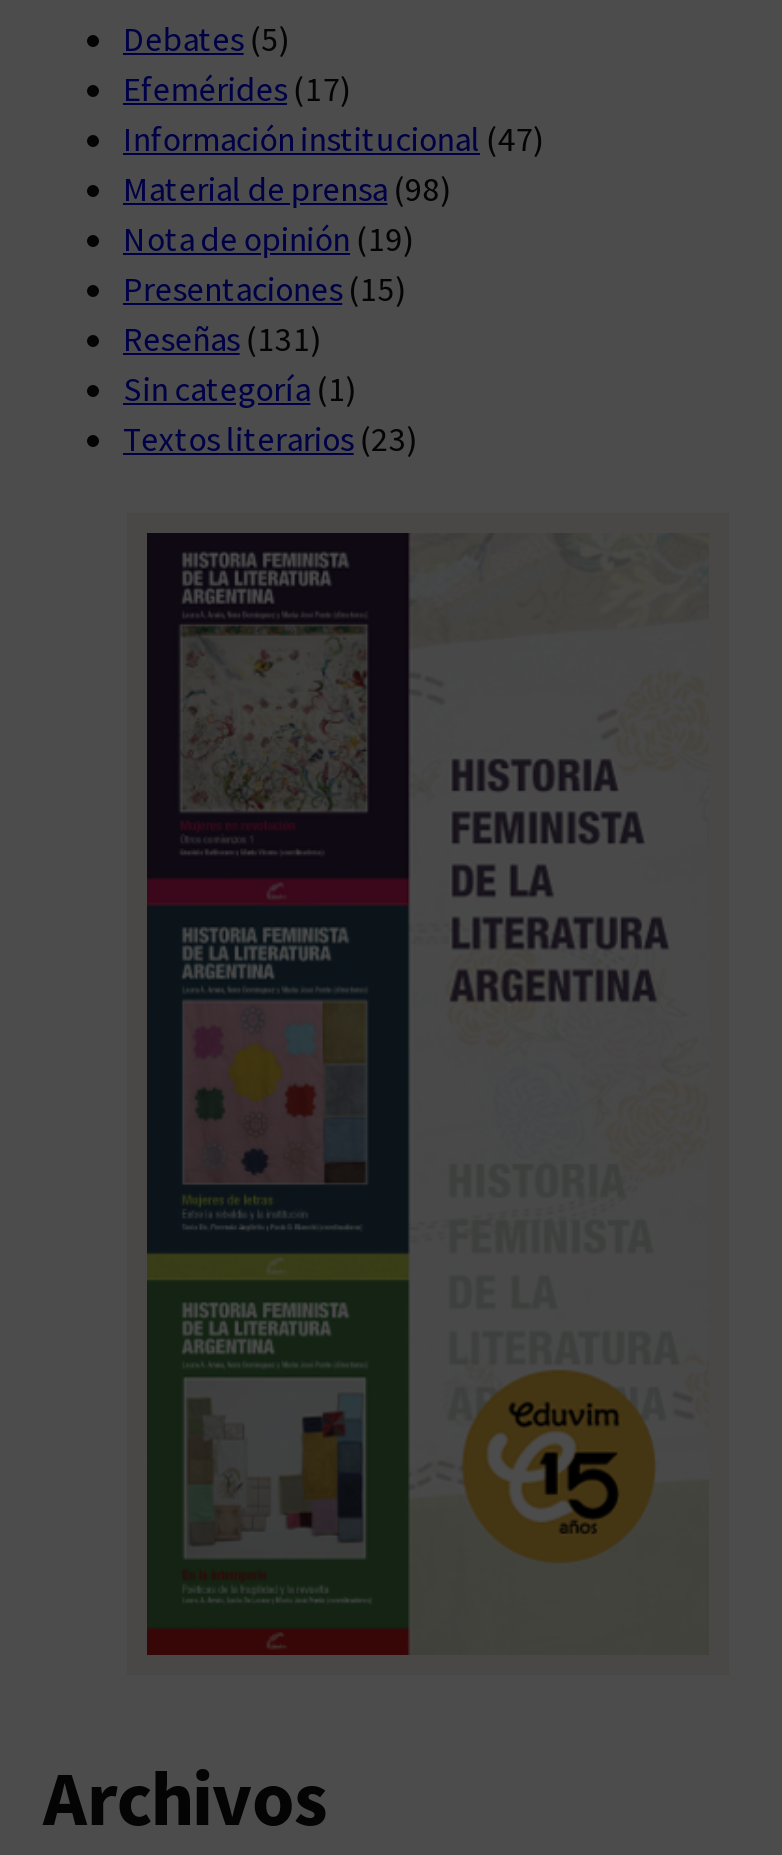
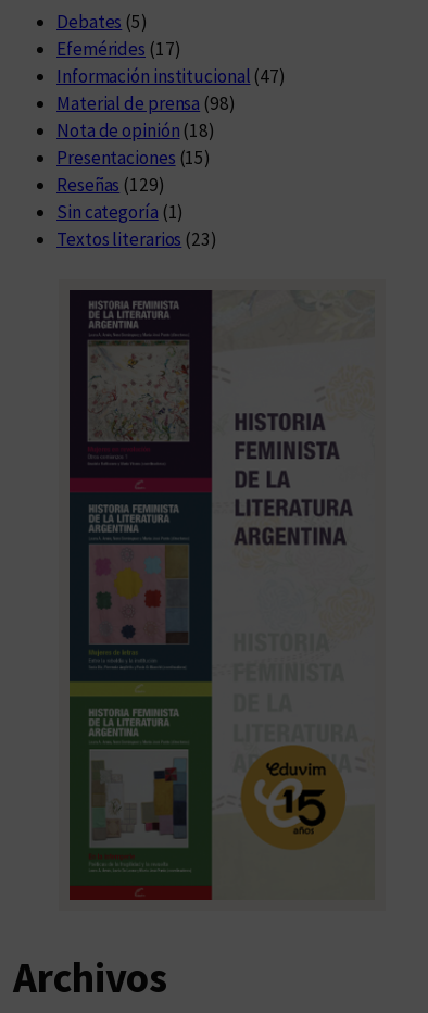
- Nota de opinión (19)
+ Nota de opinión (18)

- Reseñas (131)
+ Reseñas (129)
